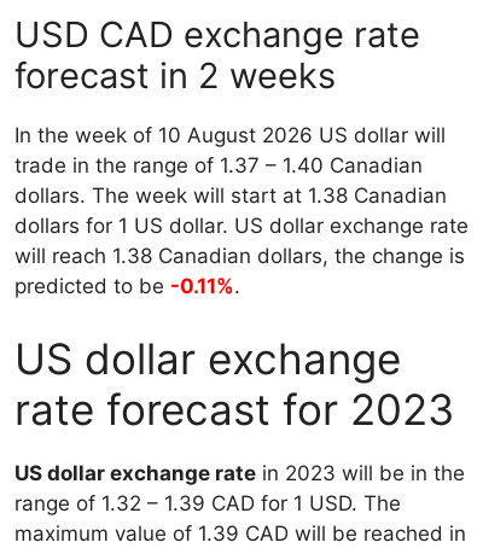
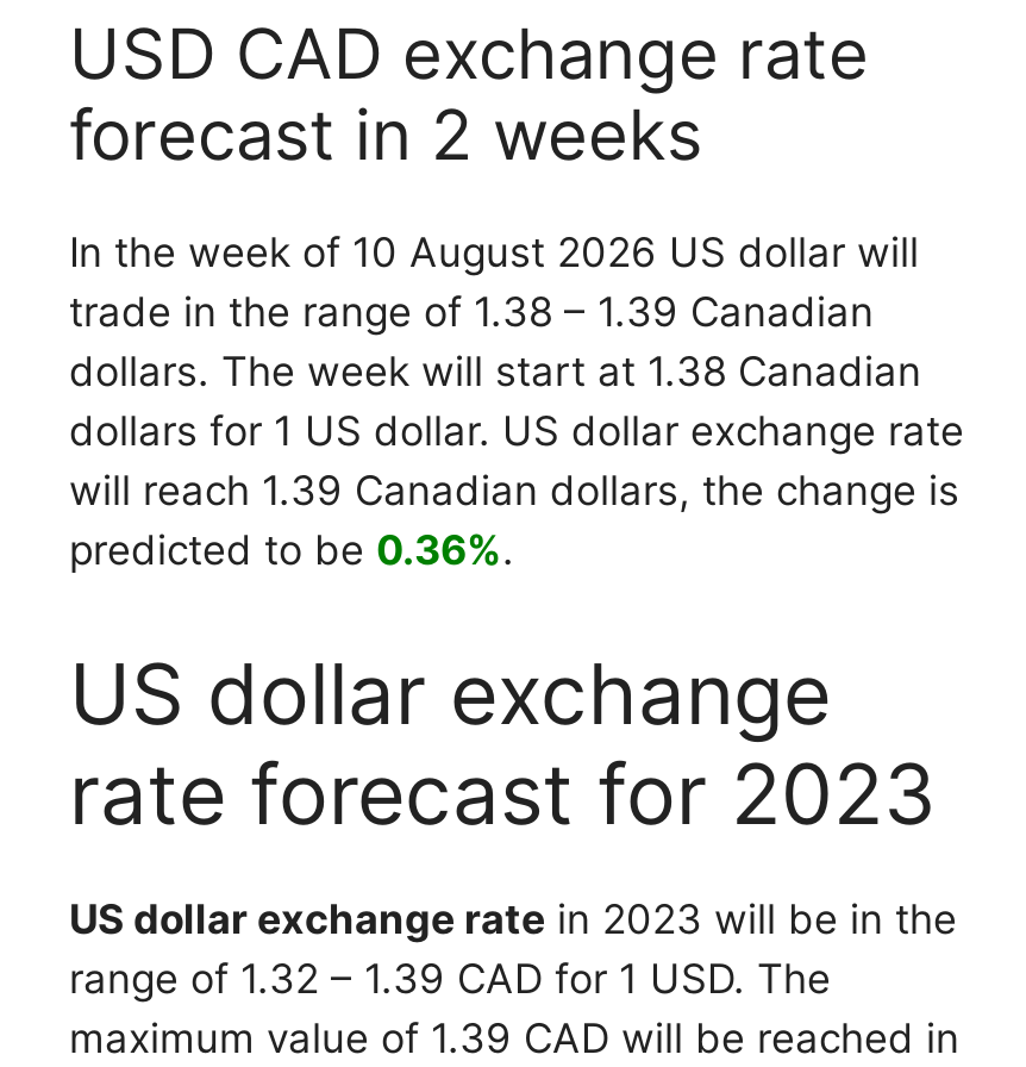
- trade in the range of 1.37 – 1.40 Canadian
+ trade in the range of 1.38 – 1.39 Canadian

- will reach 1.38 Canadian dollars, the change is
+ will reach 1.39 Canadian dollars, the change is

- predicted to be -0.11%.
+ predicted to be 0.36%.
